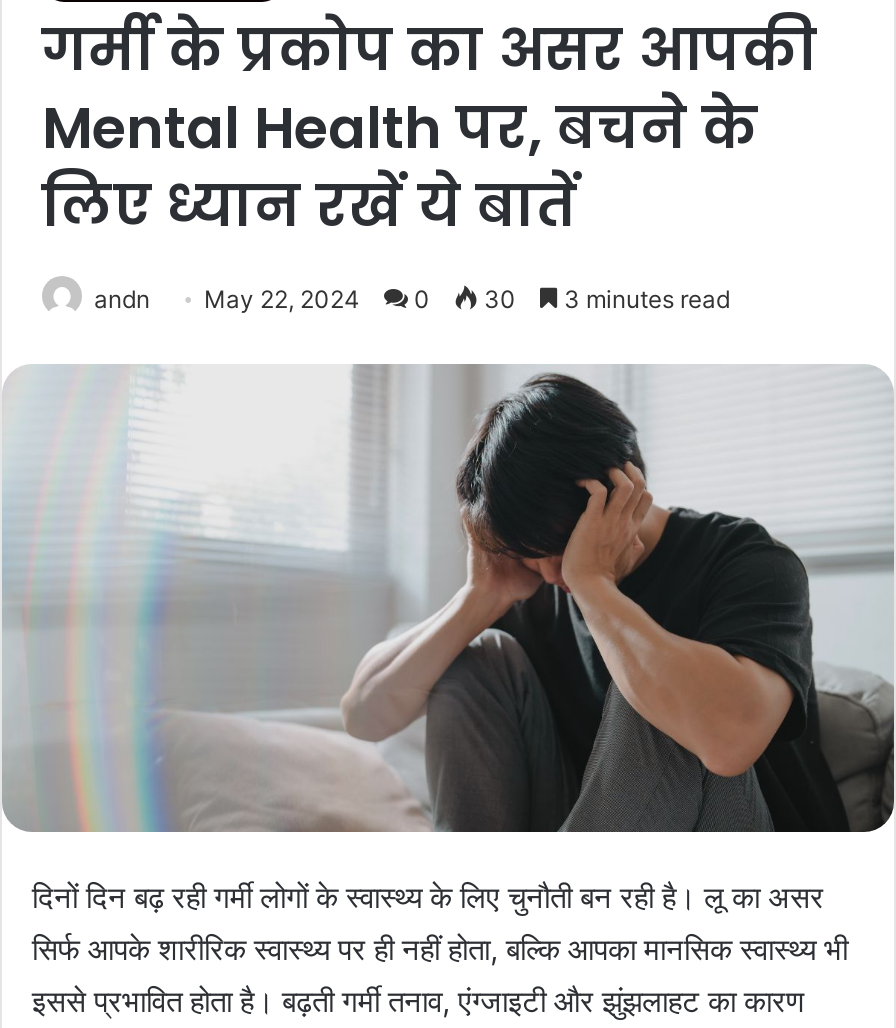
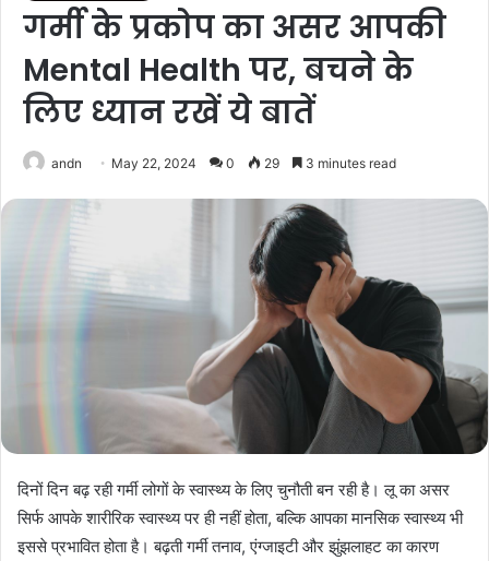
- andn May 22, 2024 0 30 3 minutes read
+ andn May 22, 2024 0 29 3 minutes read
